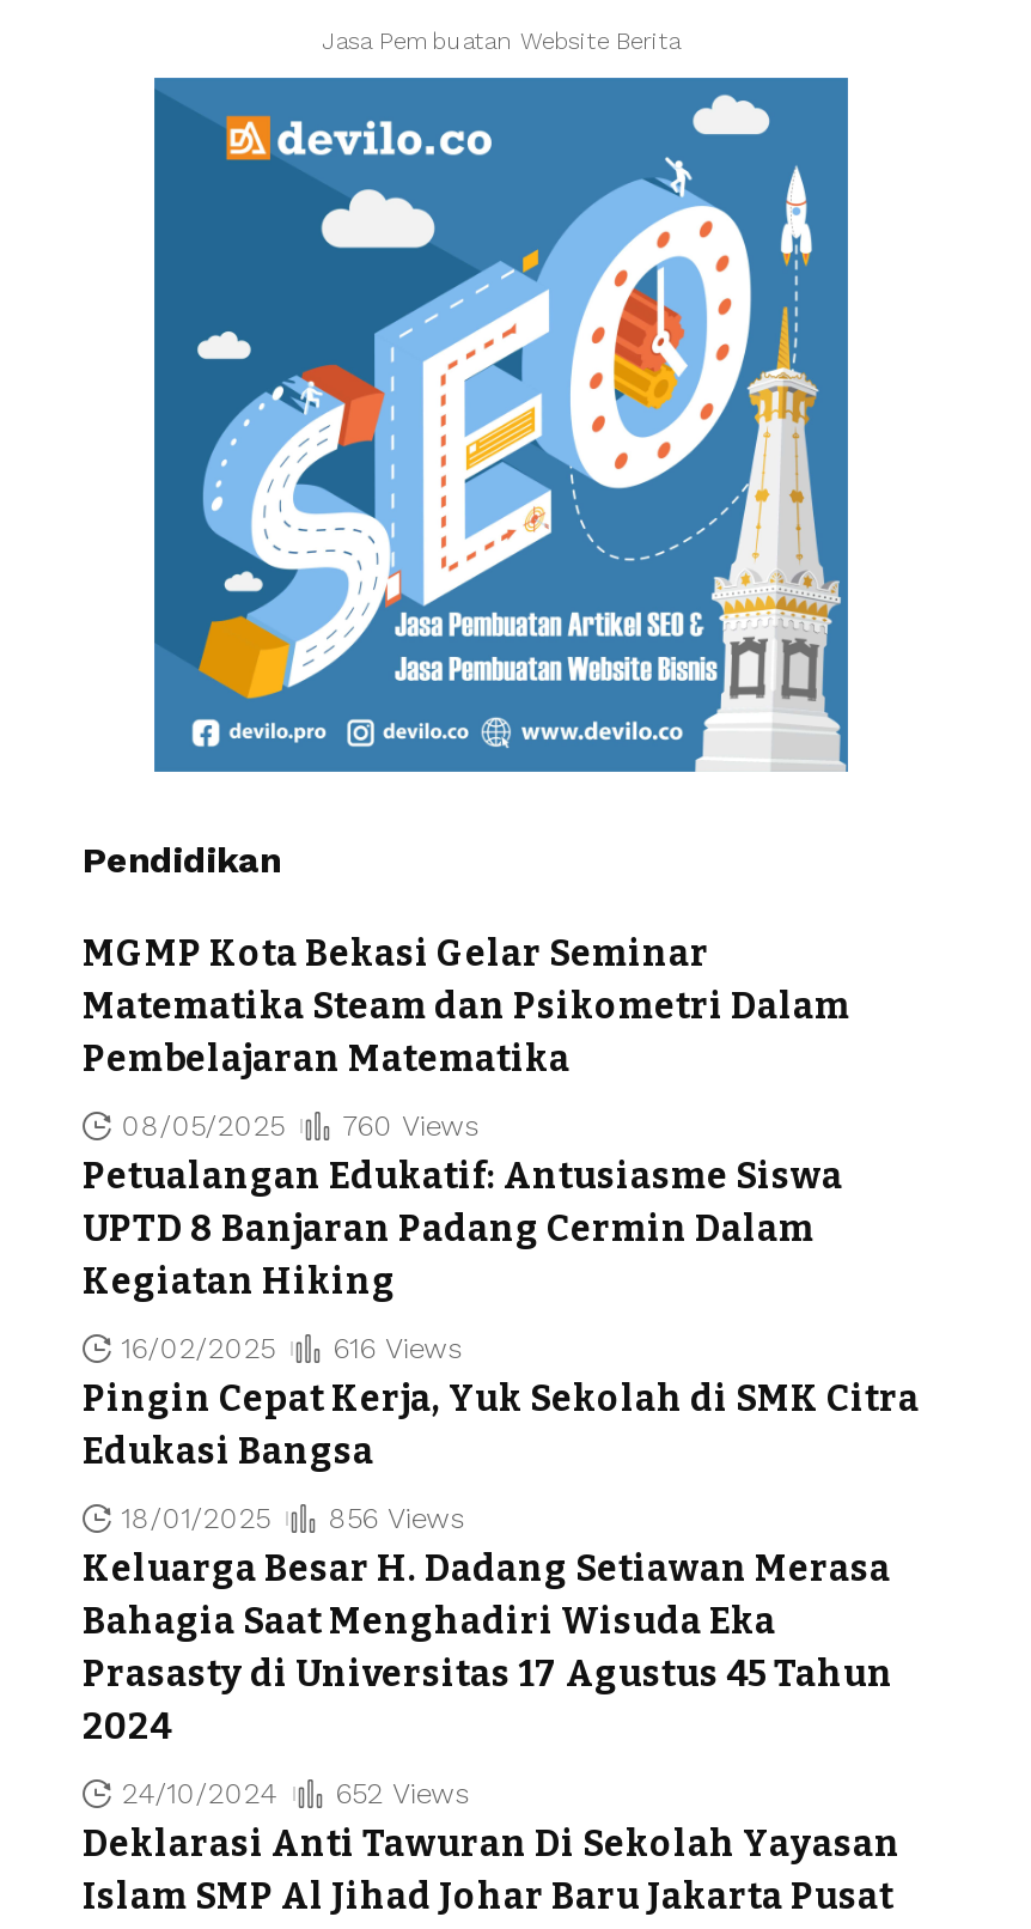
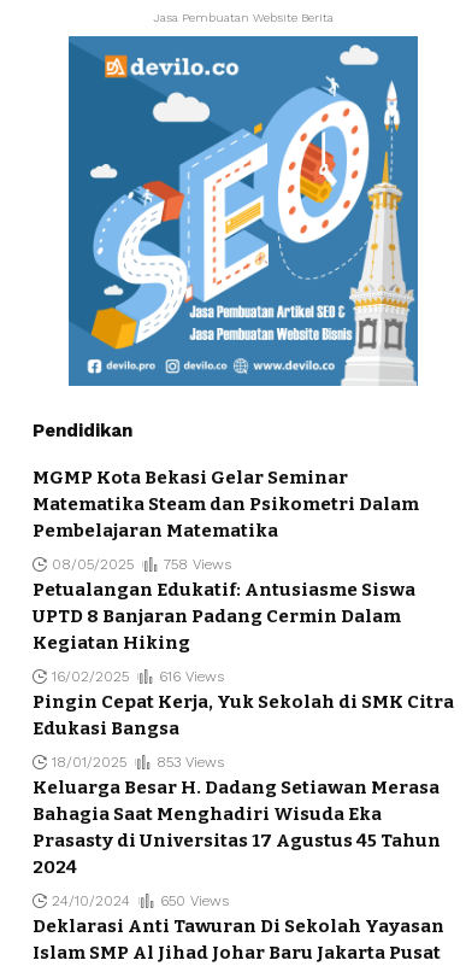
- 08/05/2025 760 Views
+ 08/05/2025 758 Views

- 18/01/2025 856 Views
+ 18/01/2025 853 Views

- 24/10/2024 652 Views
+ 24/10/2024 650 Views
